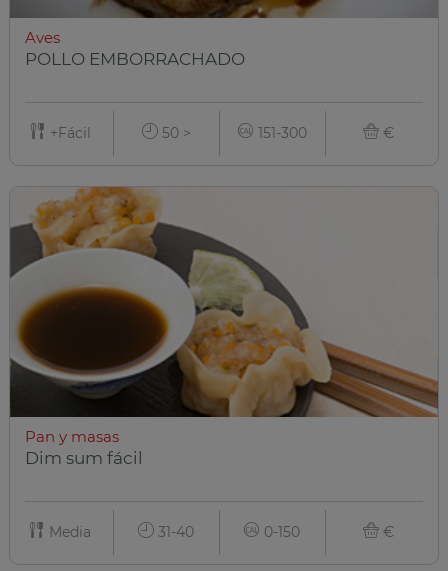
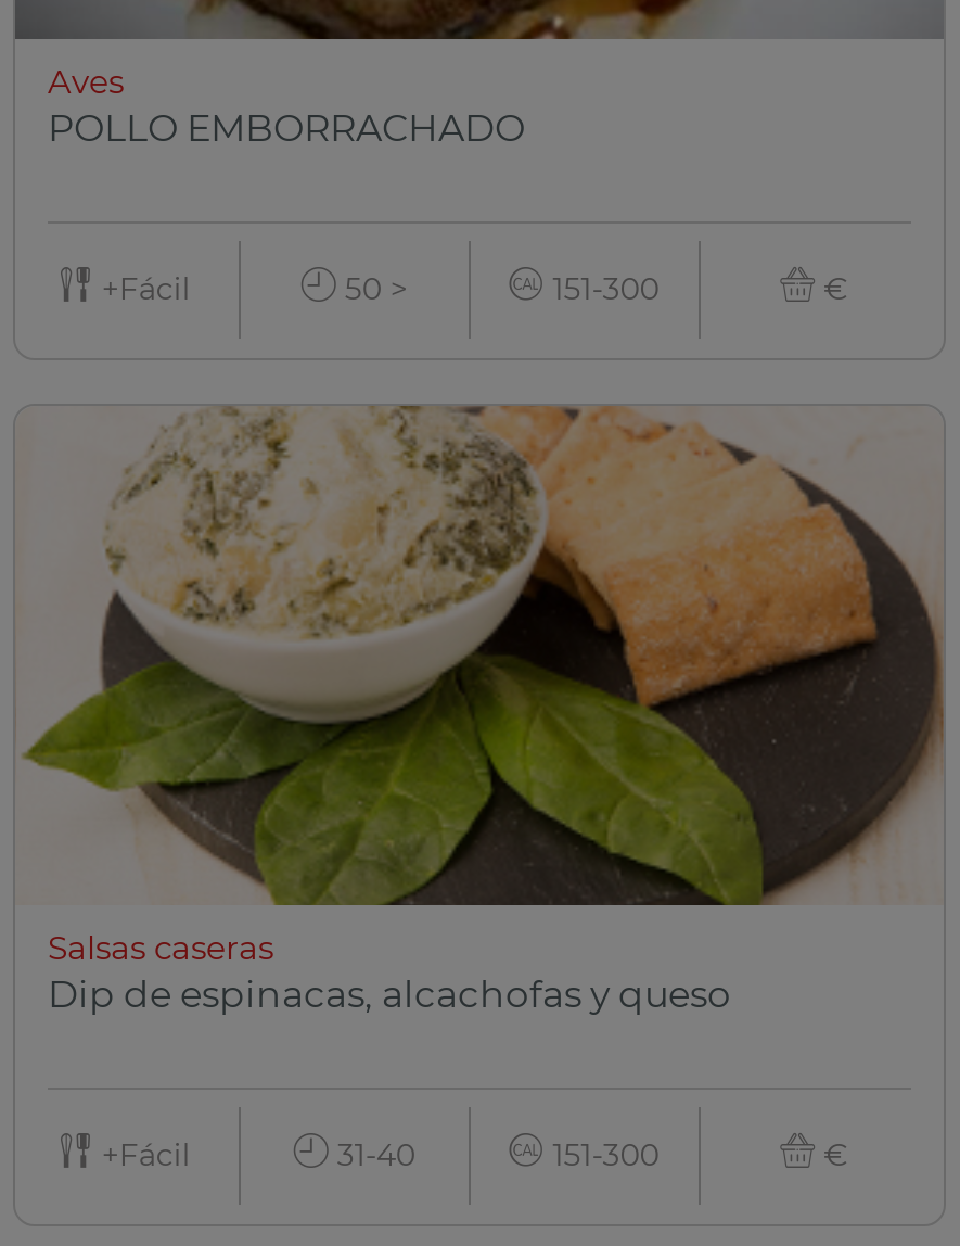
- [image]
- Pan y masas
- Dim sum fácil
+ [image]
+ Salsas caseras
+ Dip de espinacas, alcachofas y queso

- Media
+ +Fácil

- 0-150
+ 151-300
